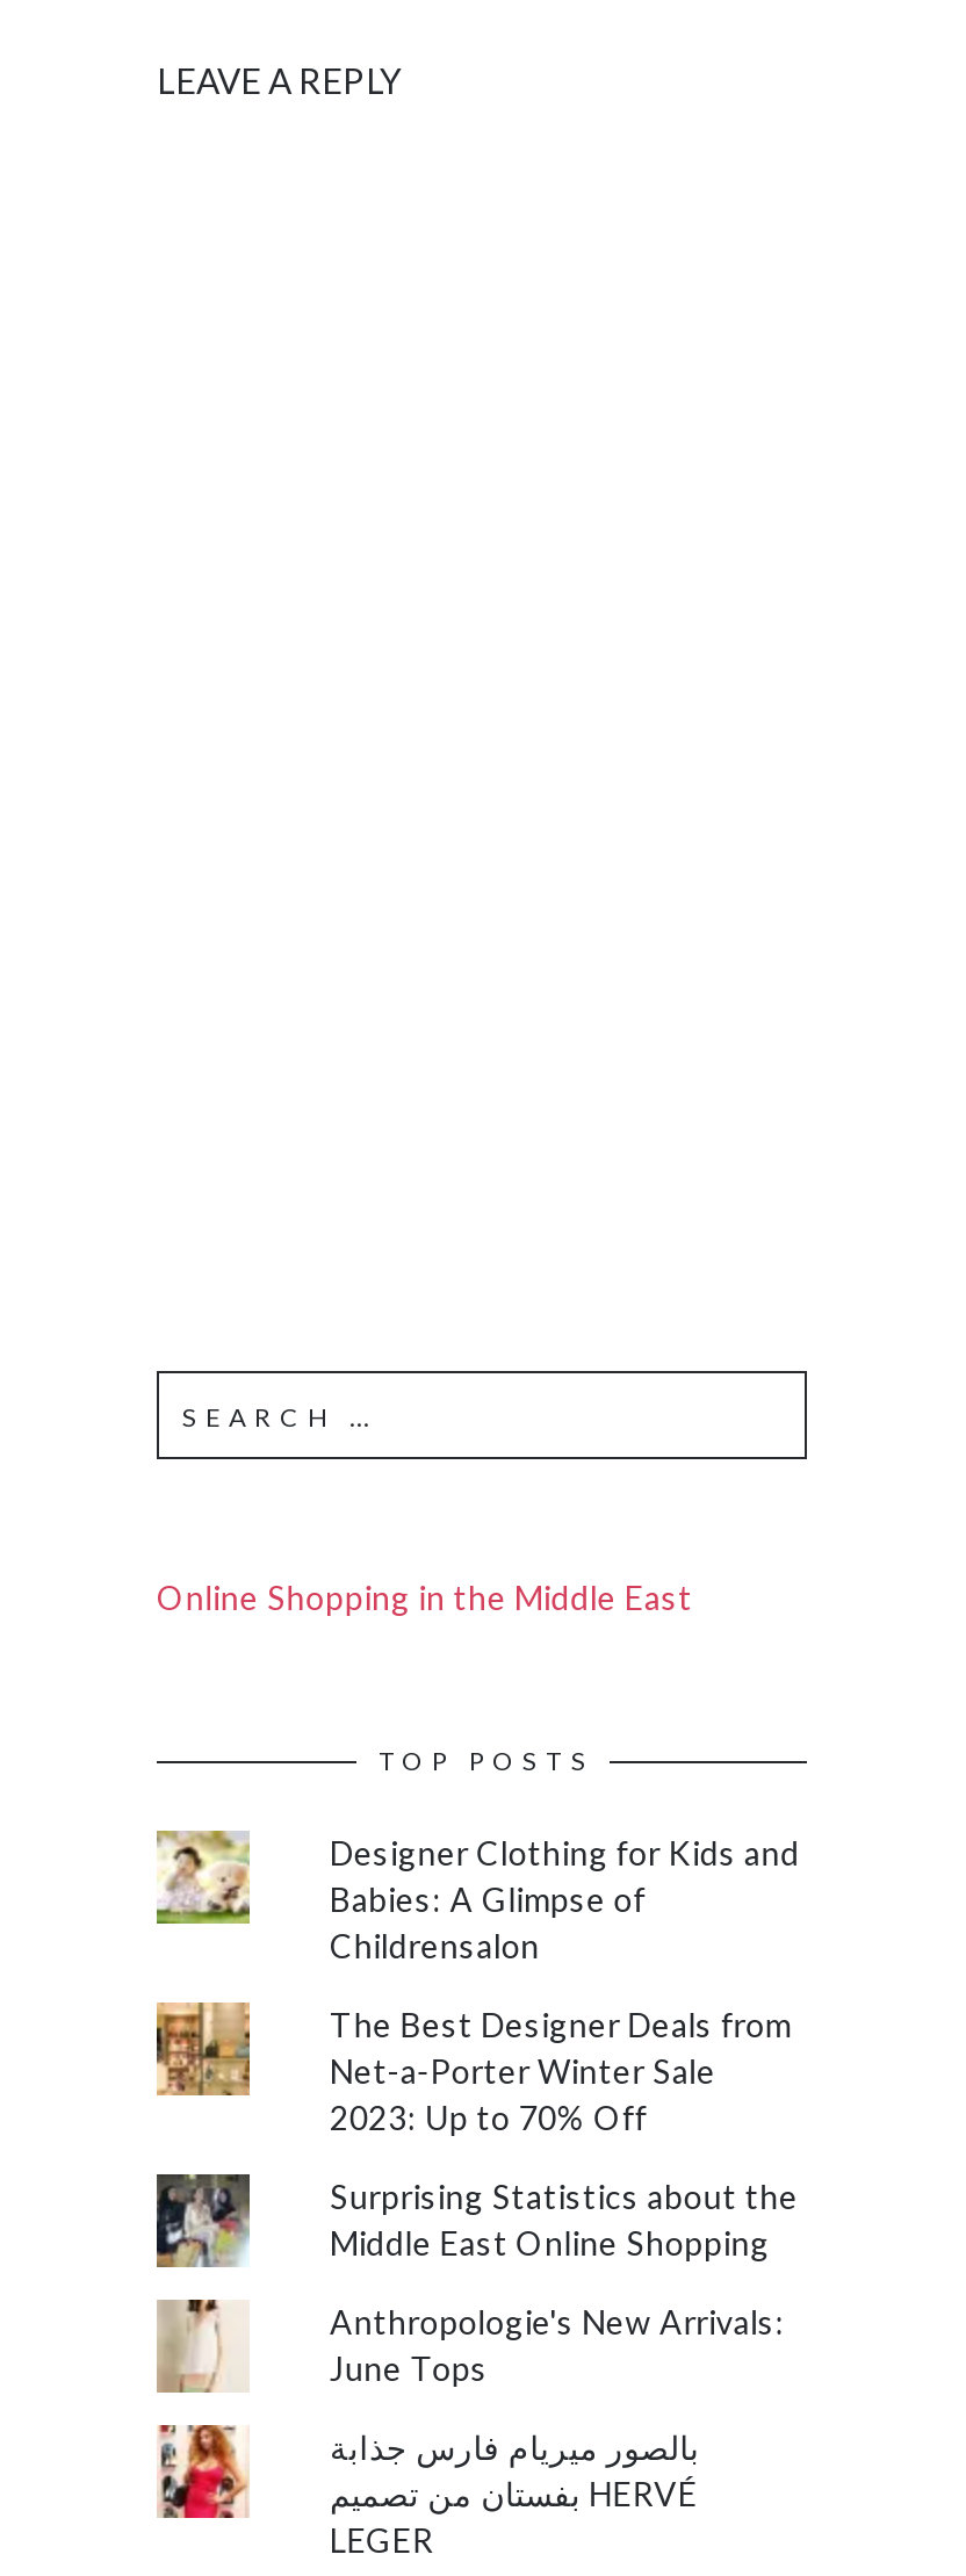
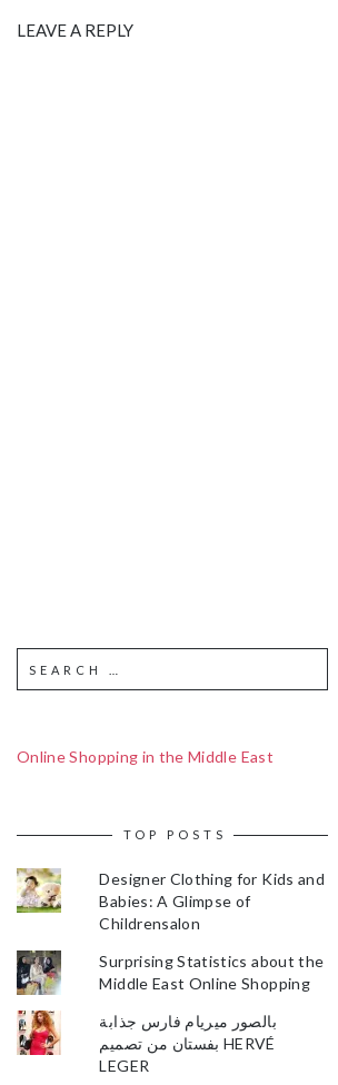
- [image]
- The Best Designer Deals from
- Net-a-Porter Winter Sale
- 2023: Up to 70% Off

- [image]
- Anthropologie's New Arrivals:
- June Tops
